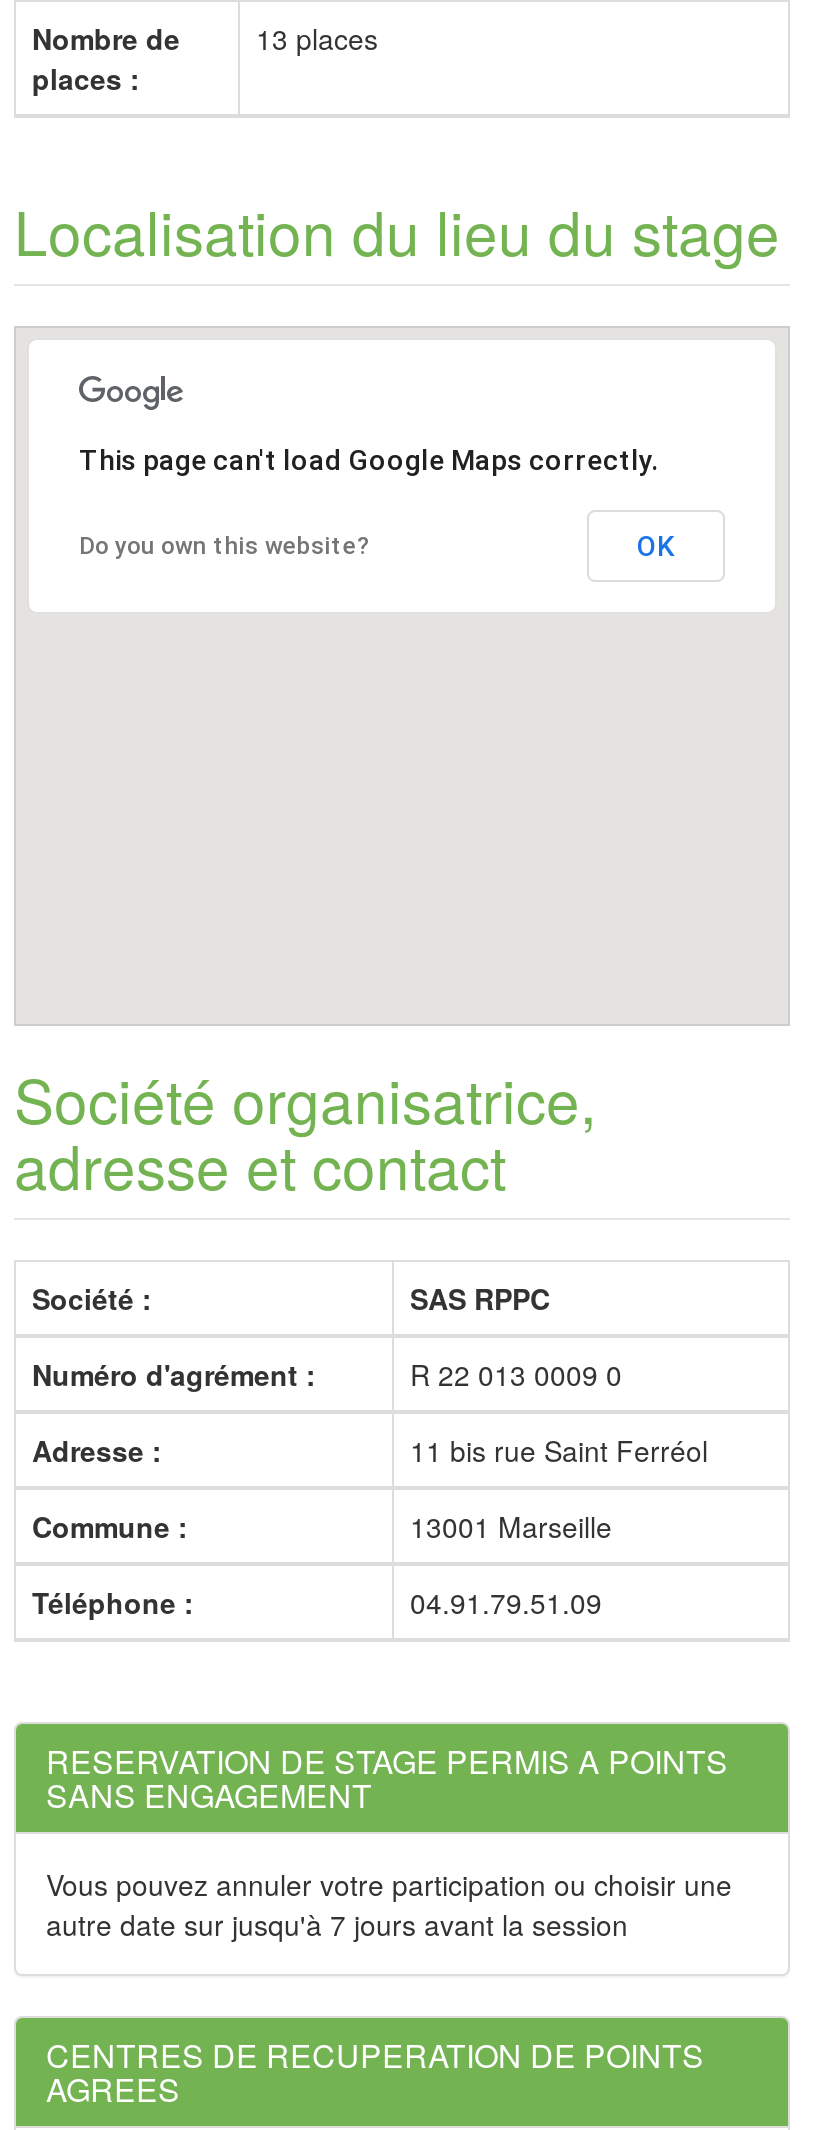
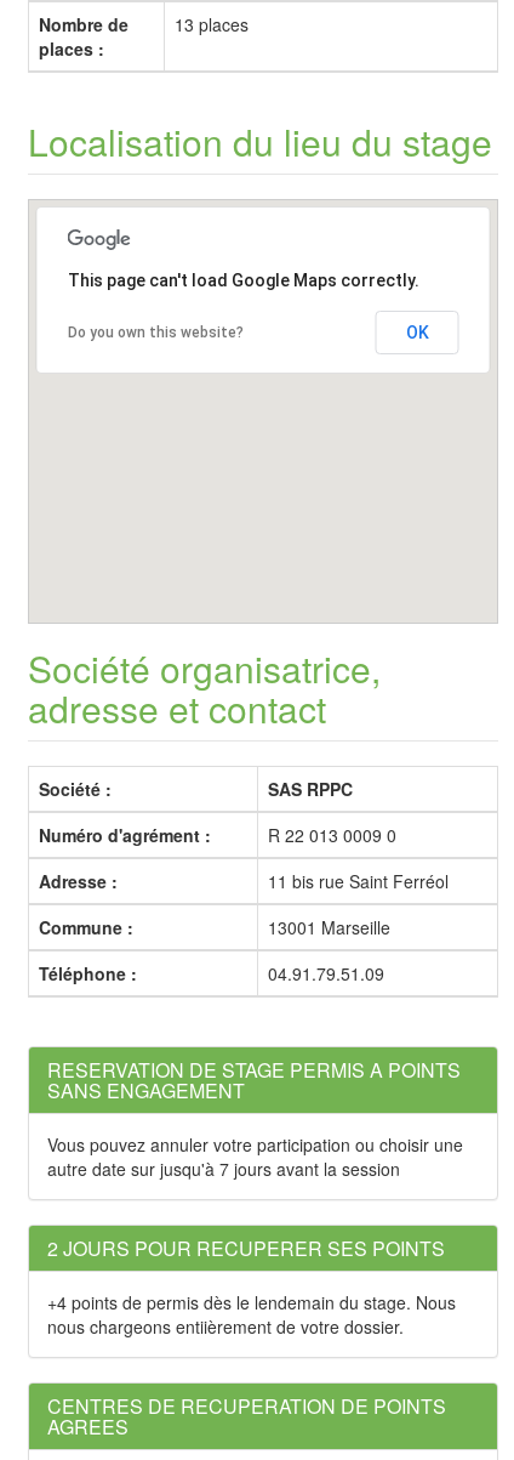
+ 2 JOURS POUR RECUPERER SES POINTS
+ +4 points de permis dès le lendemain du stage. Nous
+ nous chargeons entiièrement de votre dossier.
